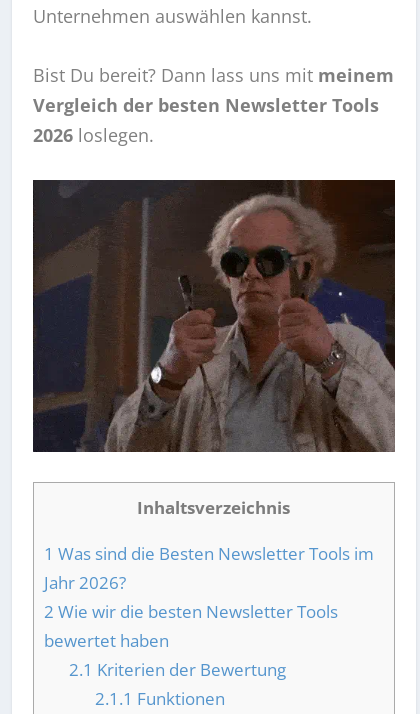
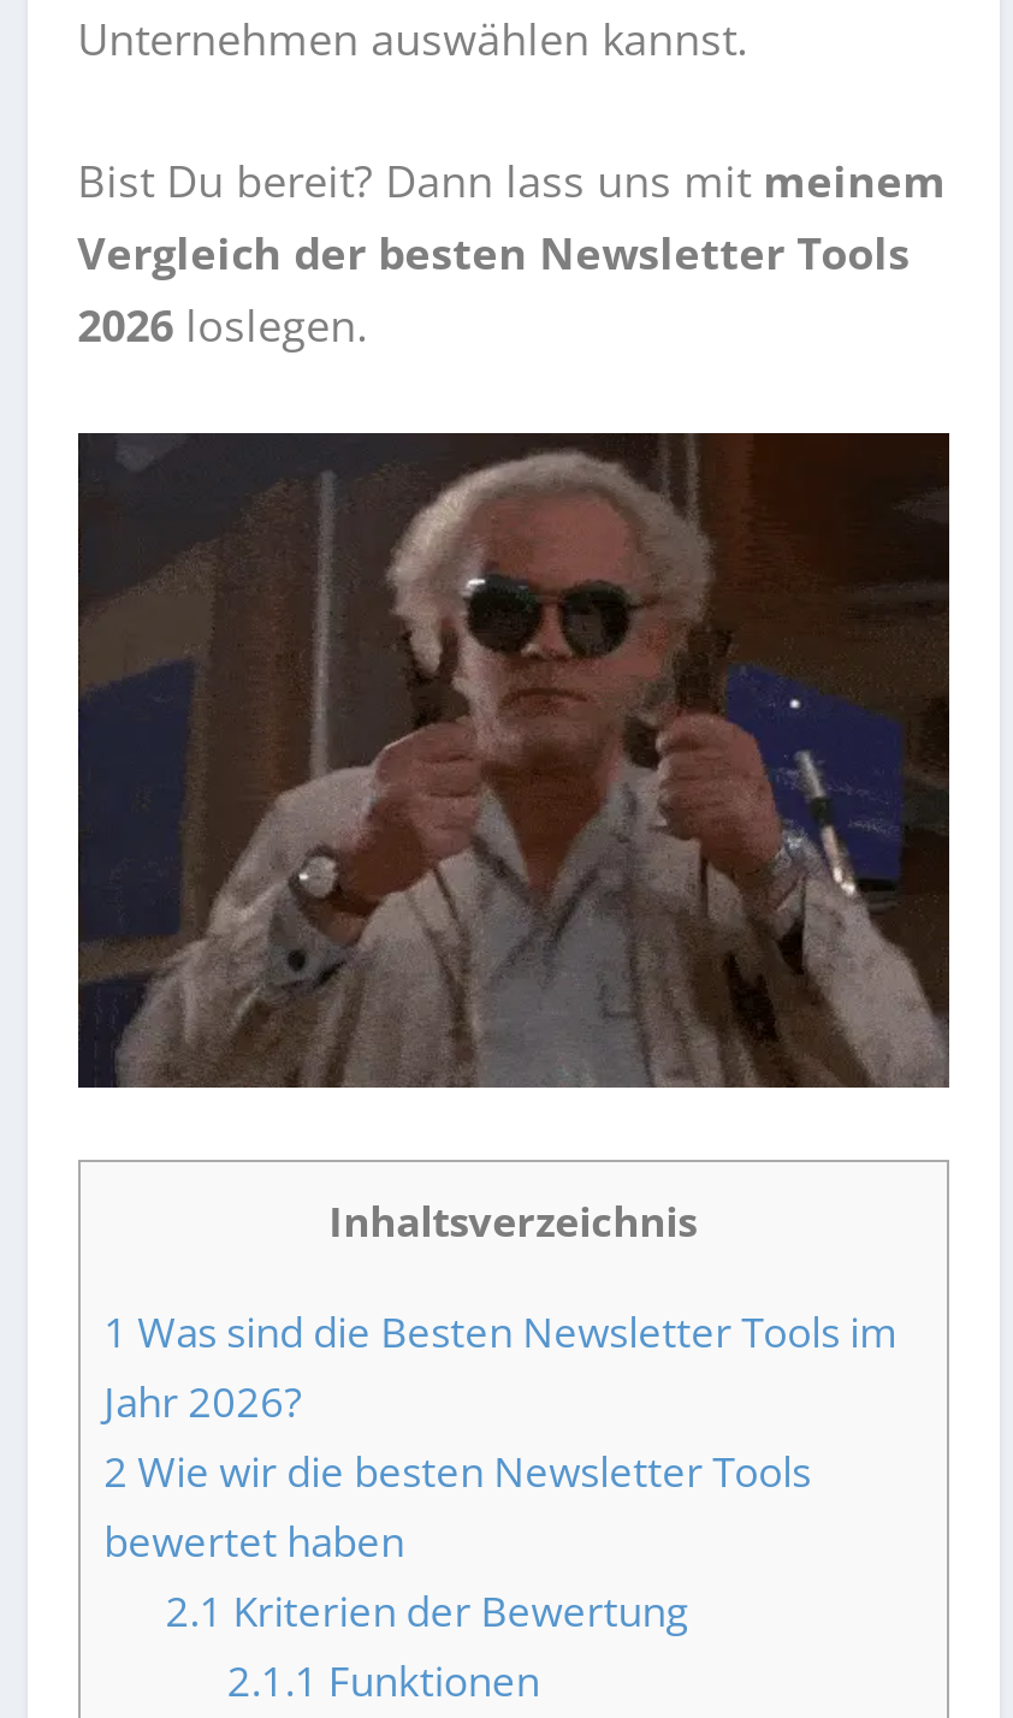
- [image]
+ [image]
